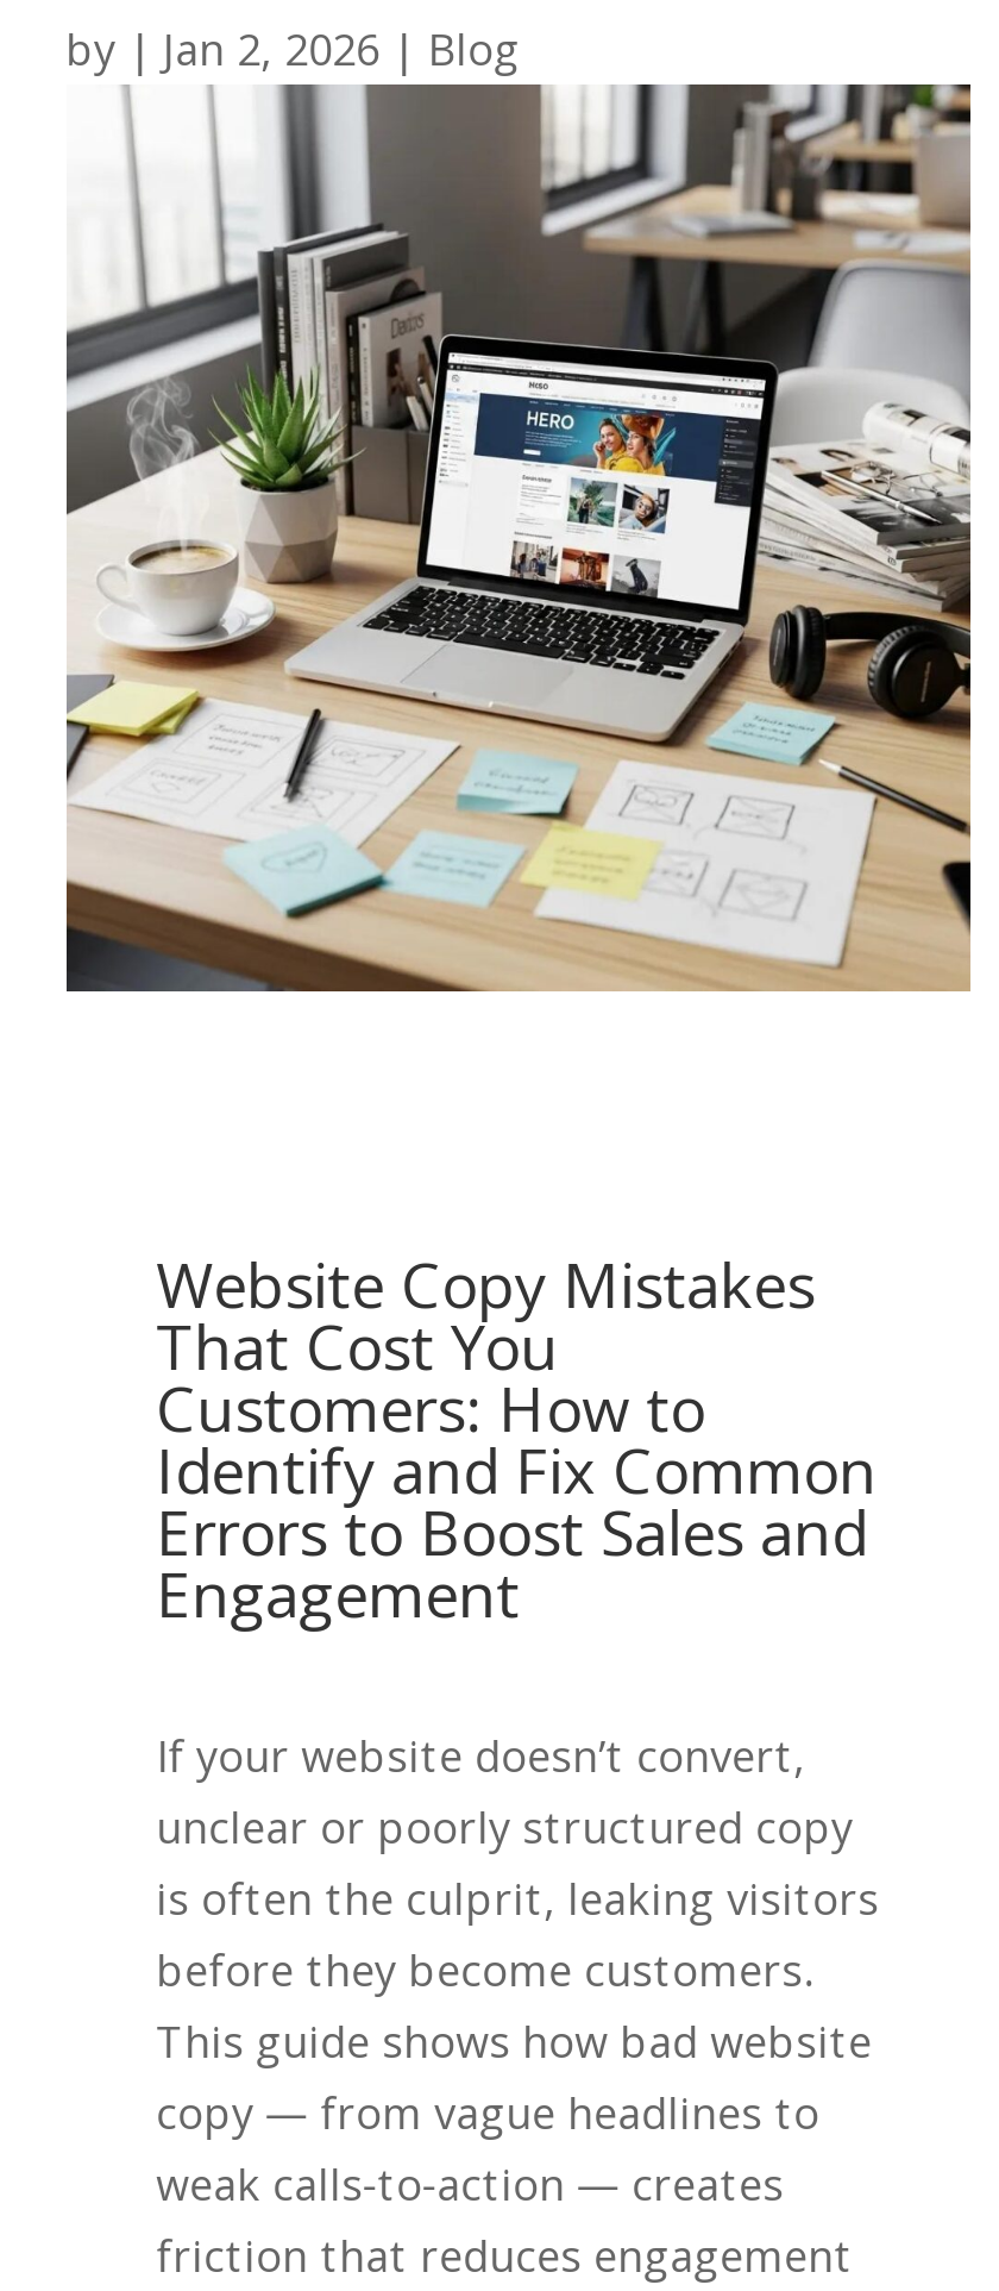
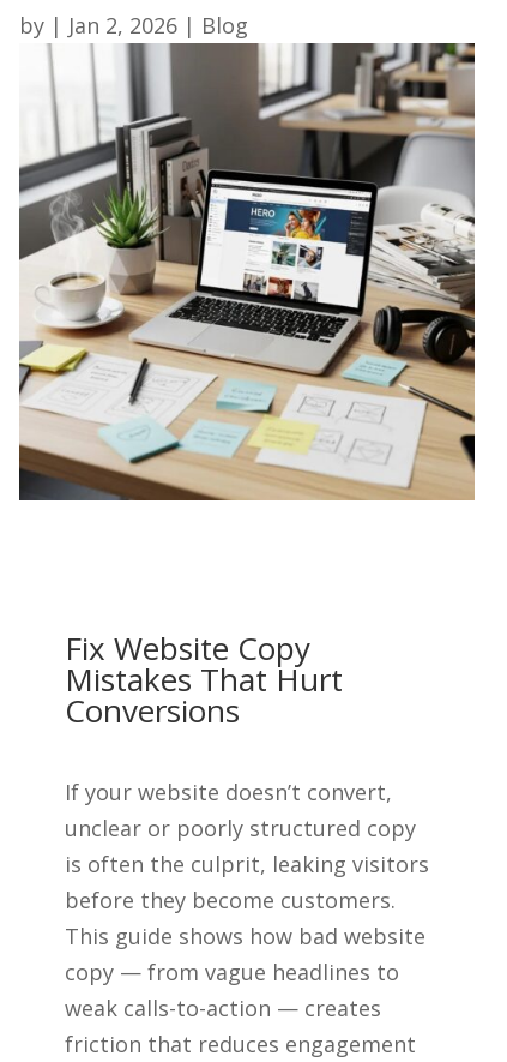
- Website Copy Mistakes
- That Cost You
- Customers: How to
- Identify and Fix Common
- Errors to Boost Sales and
- Engagement
+ Fix Website Copy
+ Mistakes That Hurt
+ Conversions
